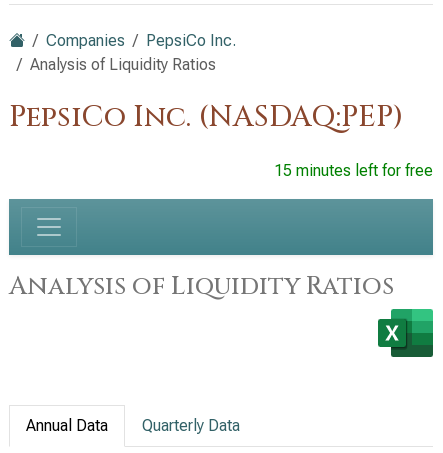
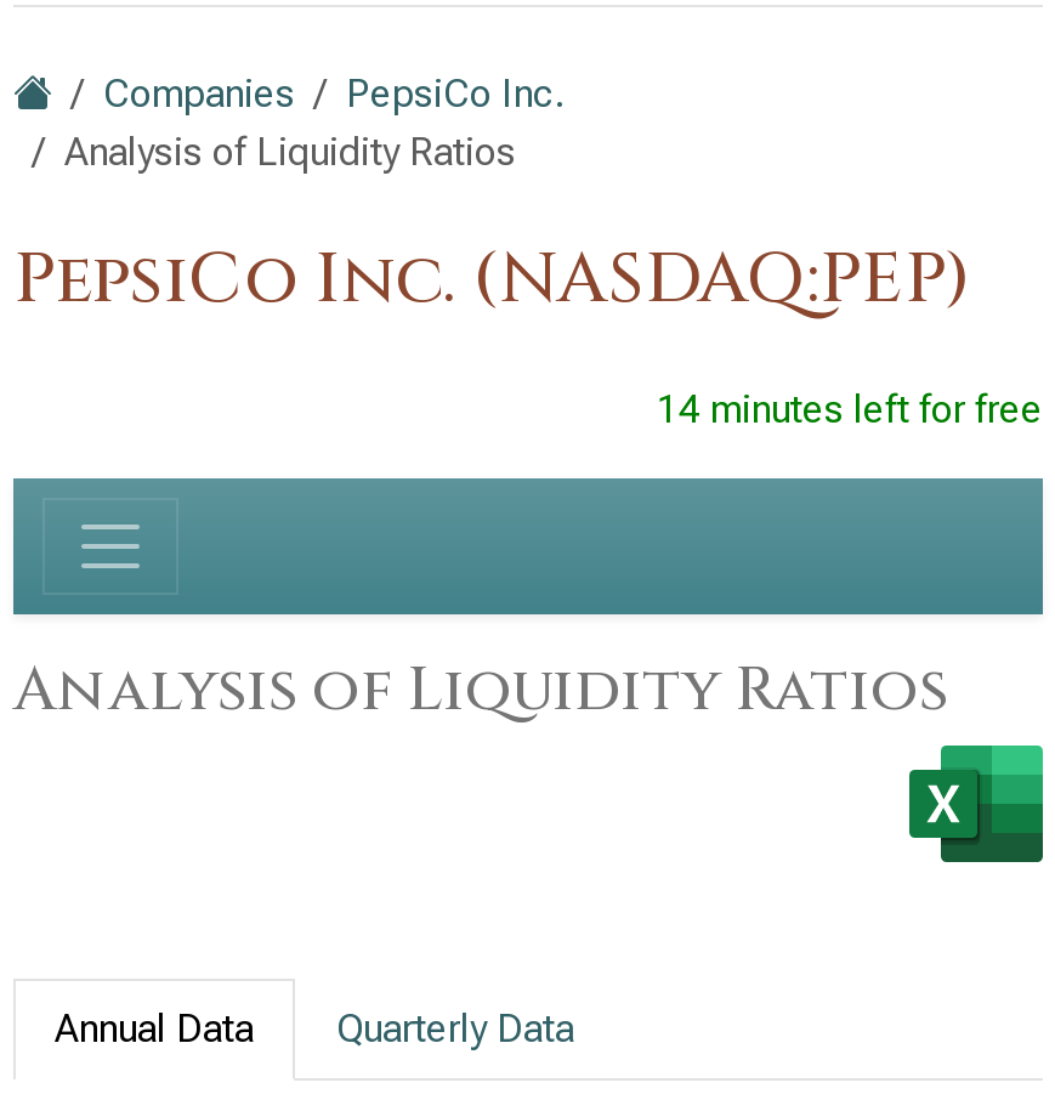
- 15 minutes left for free
+ 14 minutes left for free
